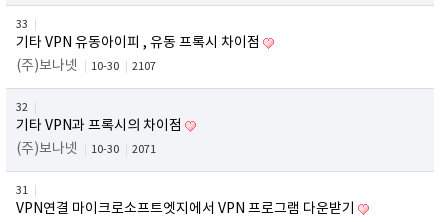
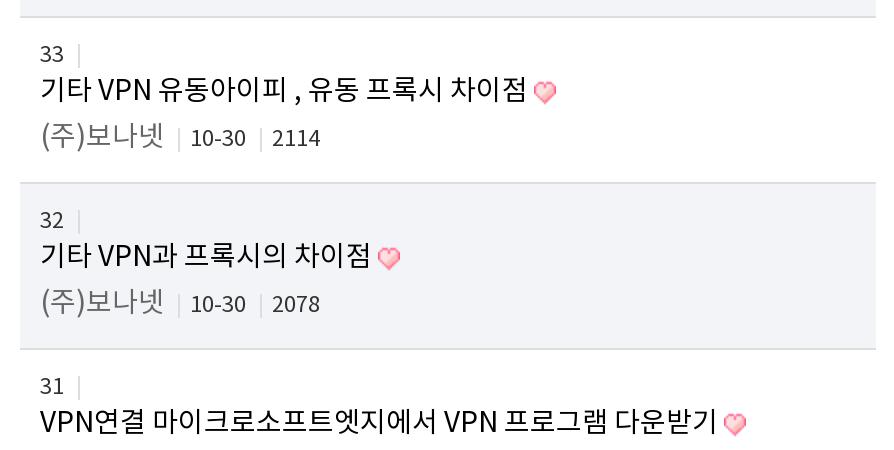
- (주)보나넷 10-30 2107
+ (주)보나넷 10-30 2114

- (주)보나넷 10-30 2071
+ (주)보나넷 10-30 2078
